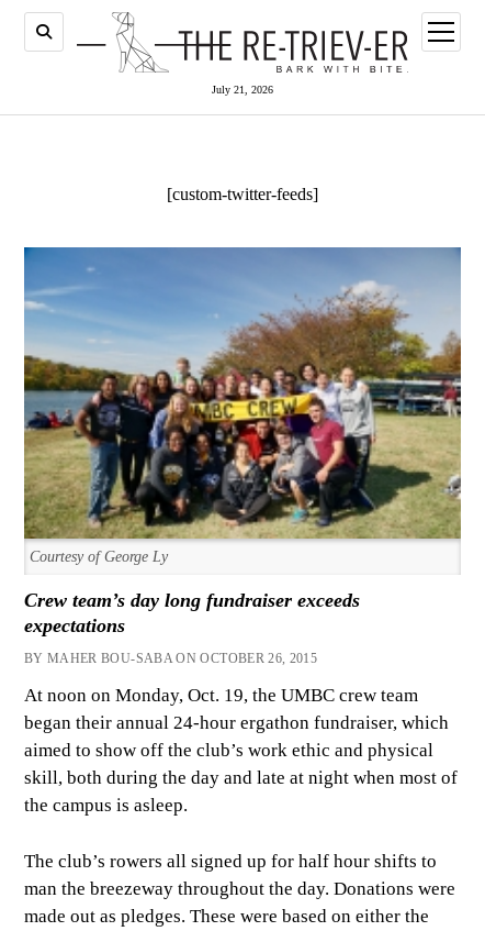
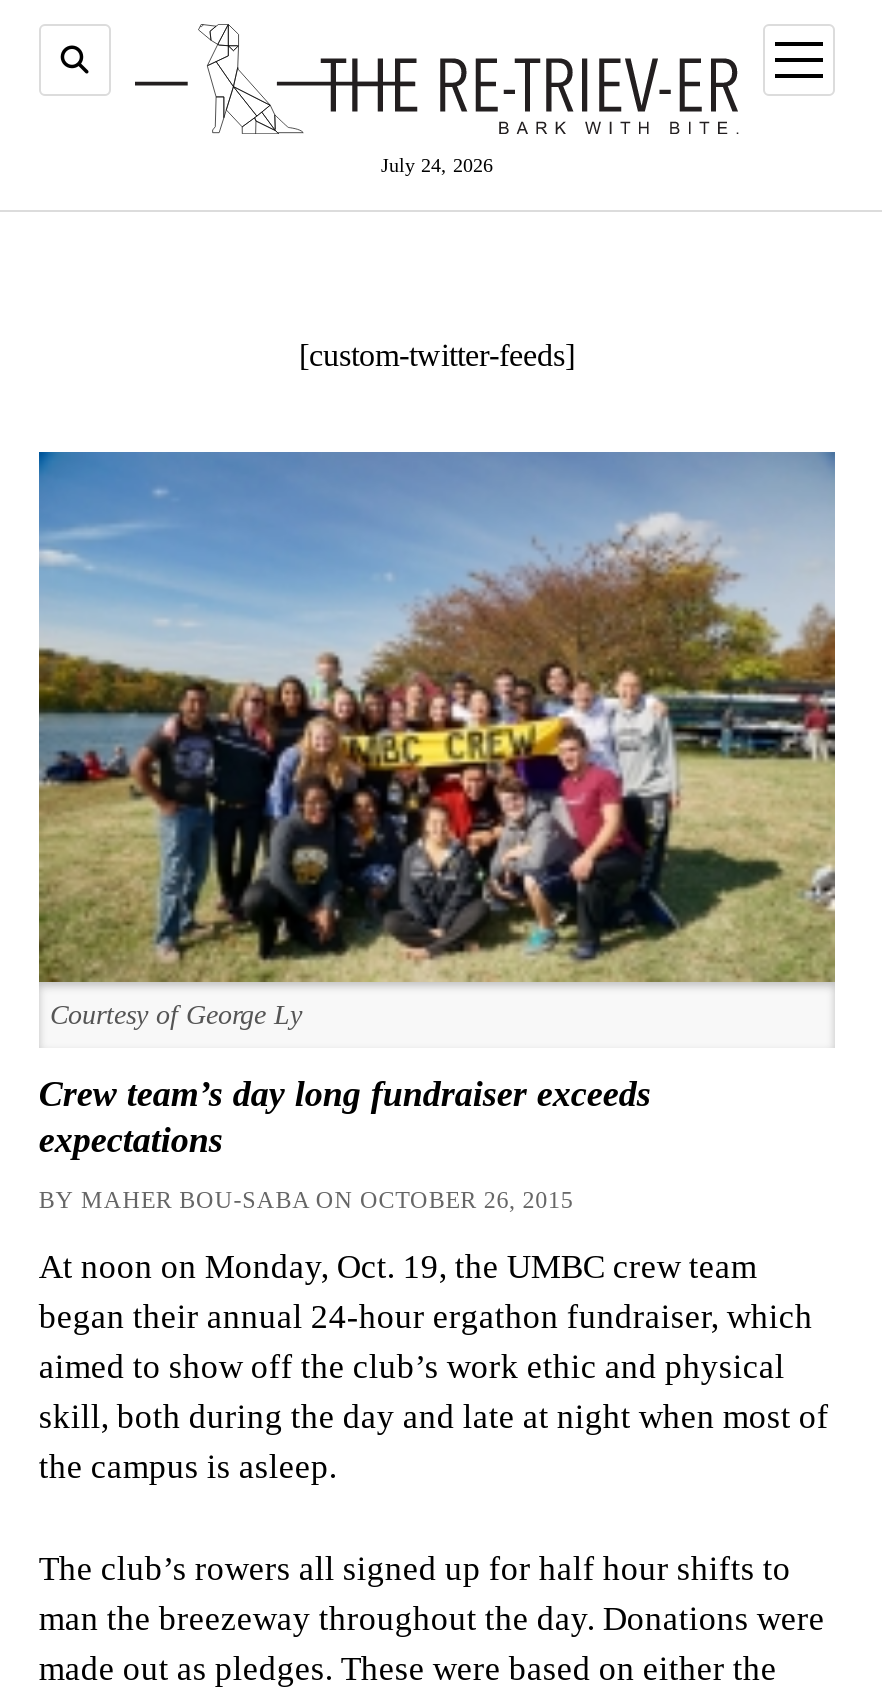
- July 21, 2026
+ July 24, 2026
